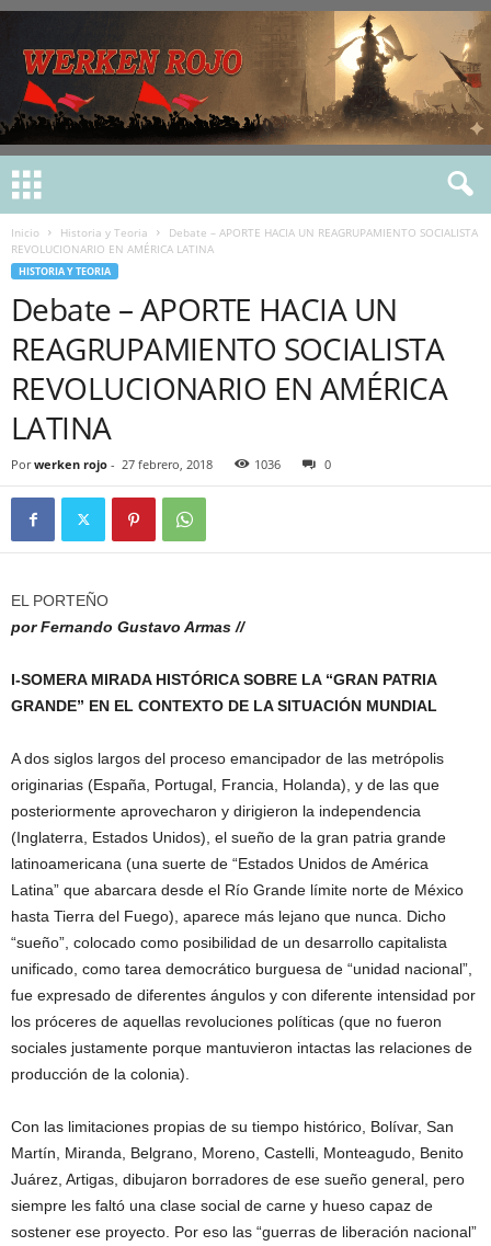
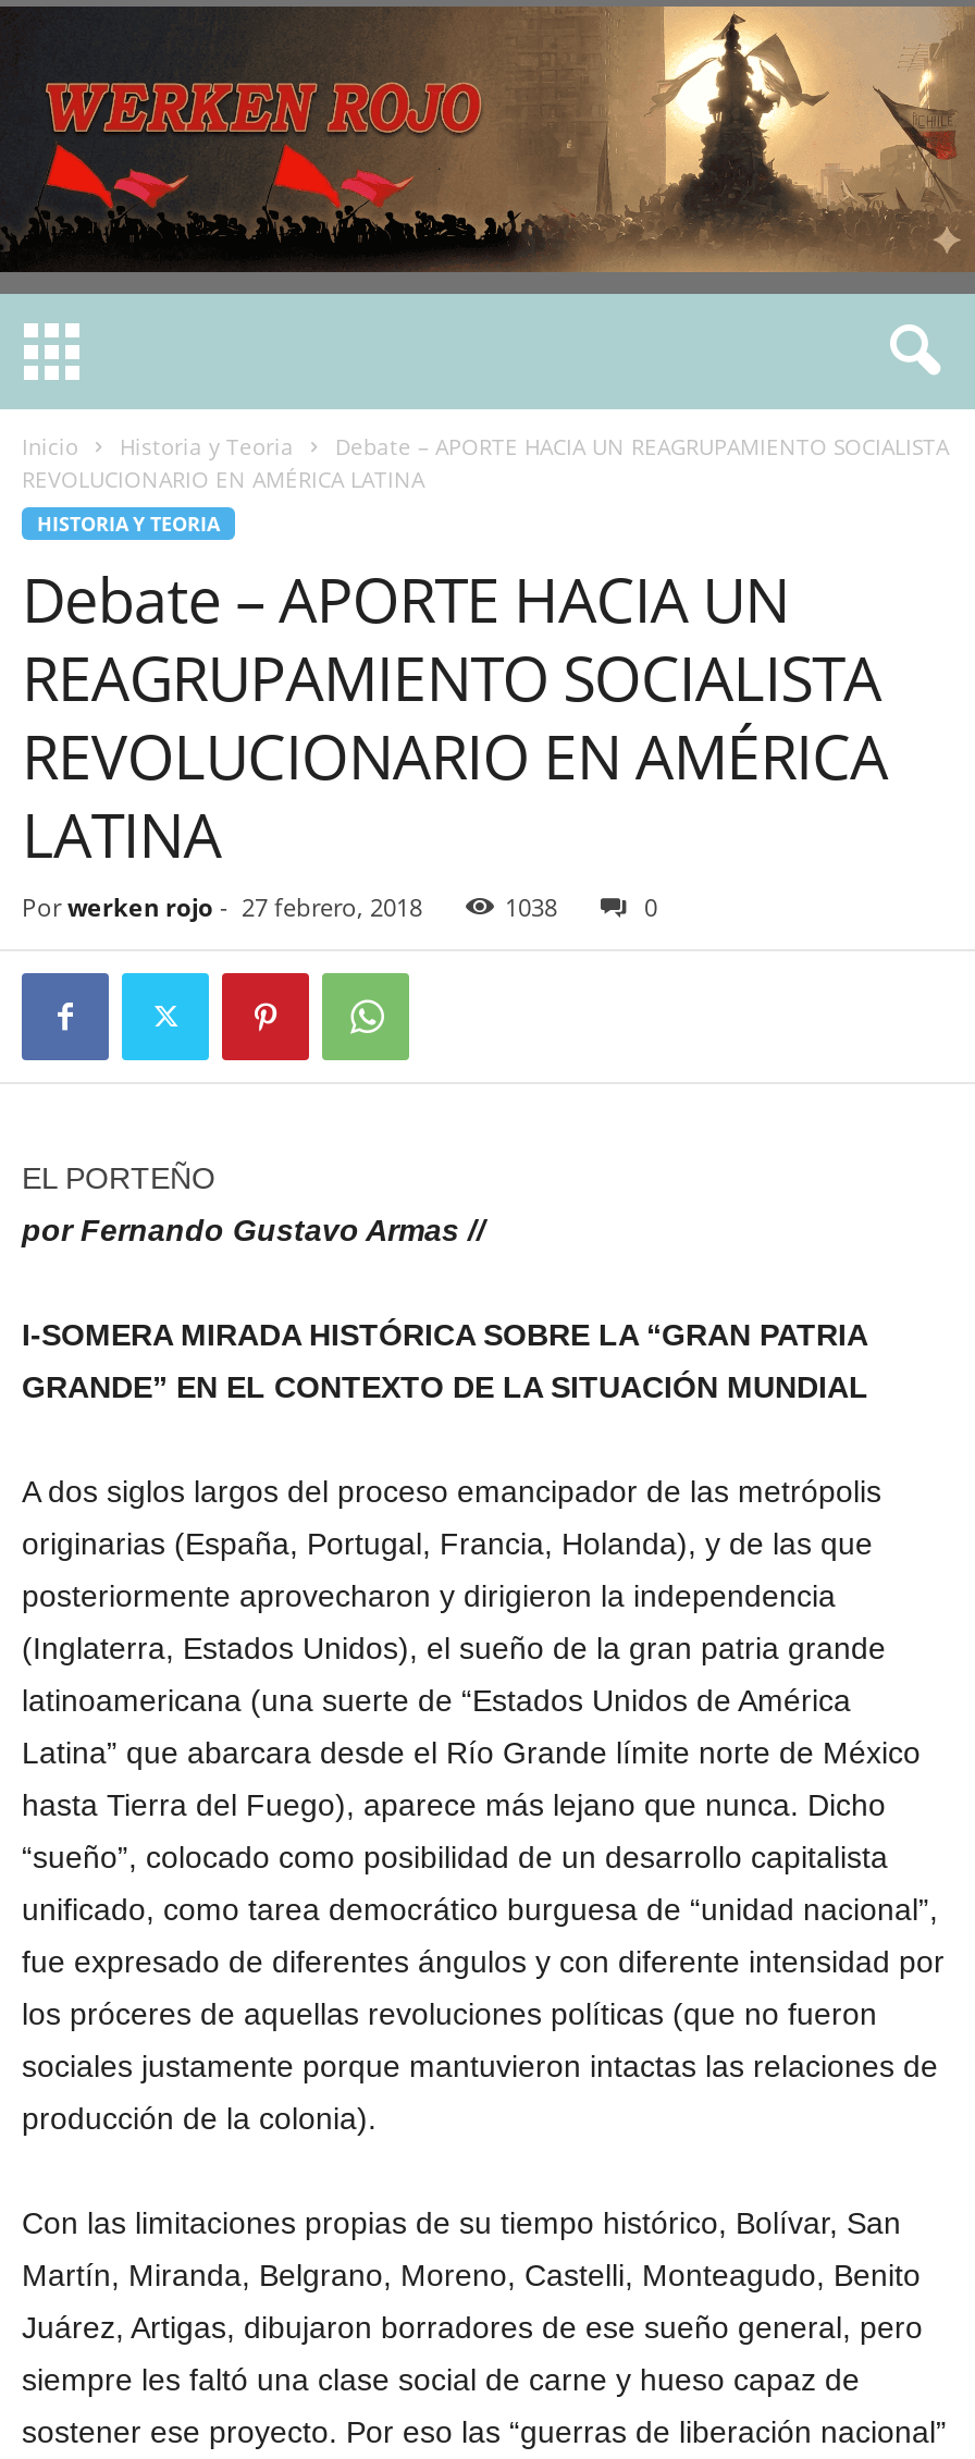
- 1036
+ 1038
